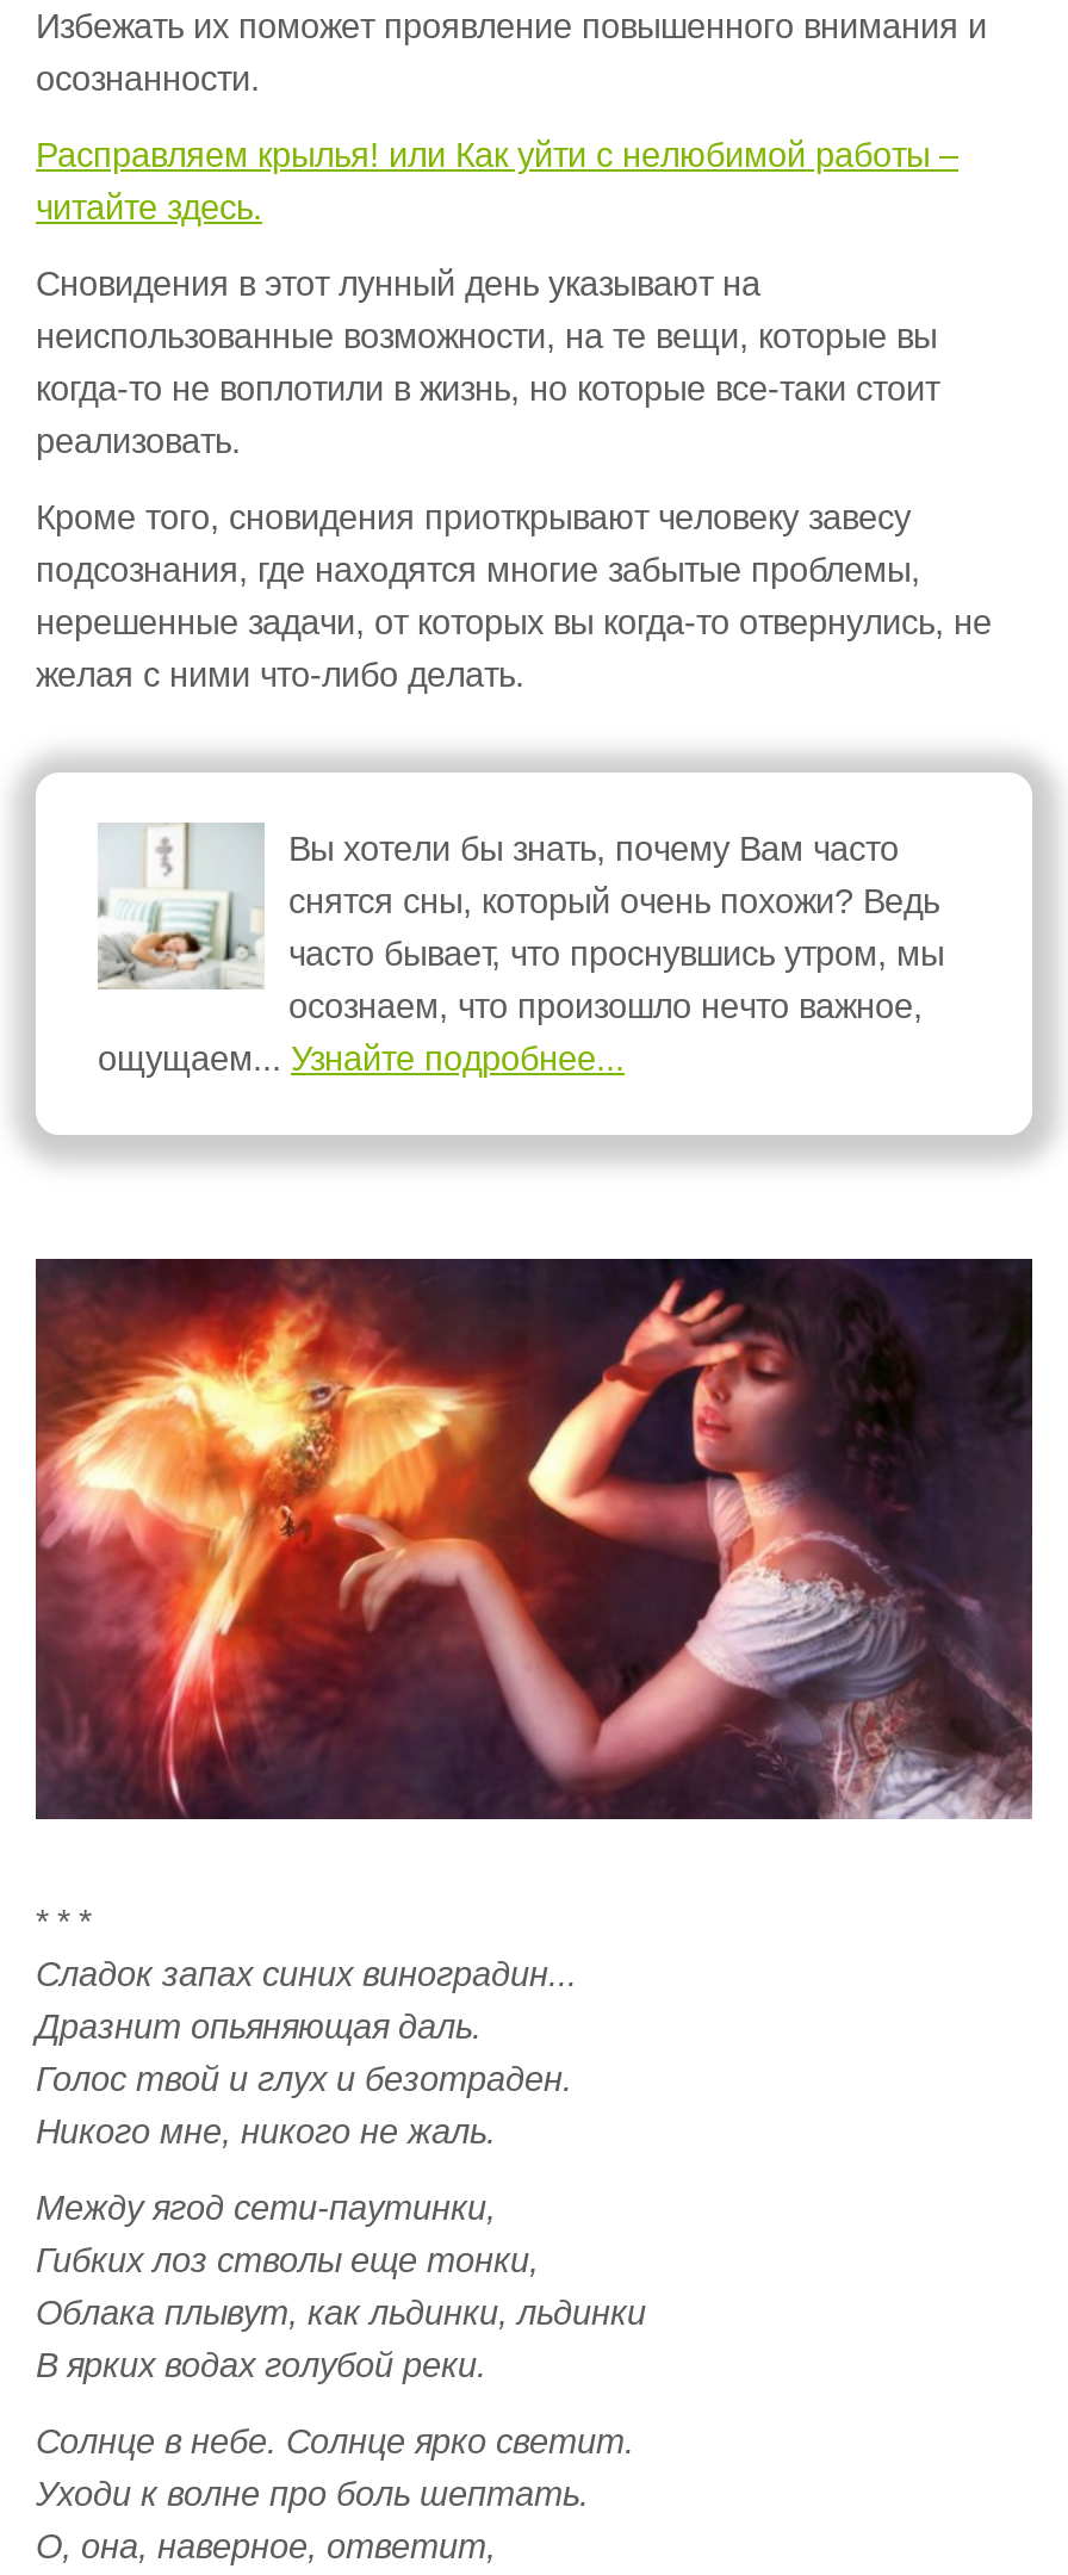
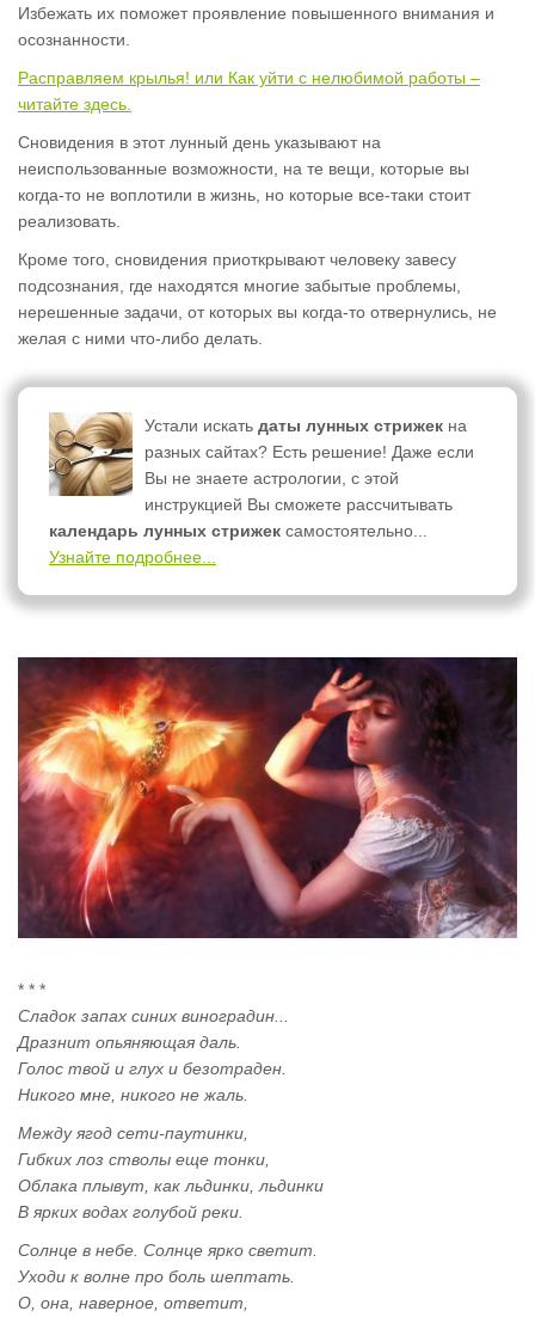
- [image]
- Вы хотели бы знать, почему Вам часто
- снятся сны, который очень похожи? Ведь
- часто бывает, что проснувшись утром, мы
- осознаем, что произошло нечто важное,
- ощущаем... Узнайте подробнее...
+ [image]
+ Устали искать даты лунных стрижек на
+ разных сайтах? Есть решение! Даже если
+ Вы не знаете астрологии, с этой
+ инструкцией Вы сможете рассчитывать
+ календарь лунных стрижек самостоятельно...
+ Узнайте подробнее...
